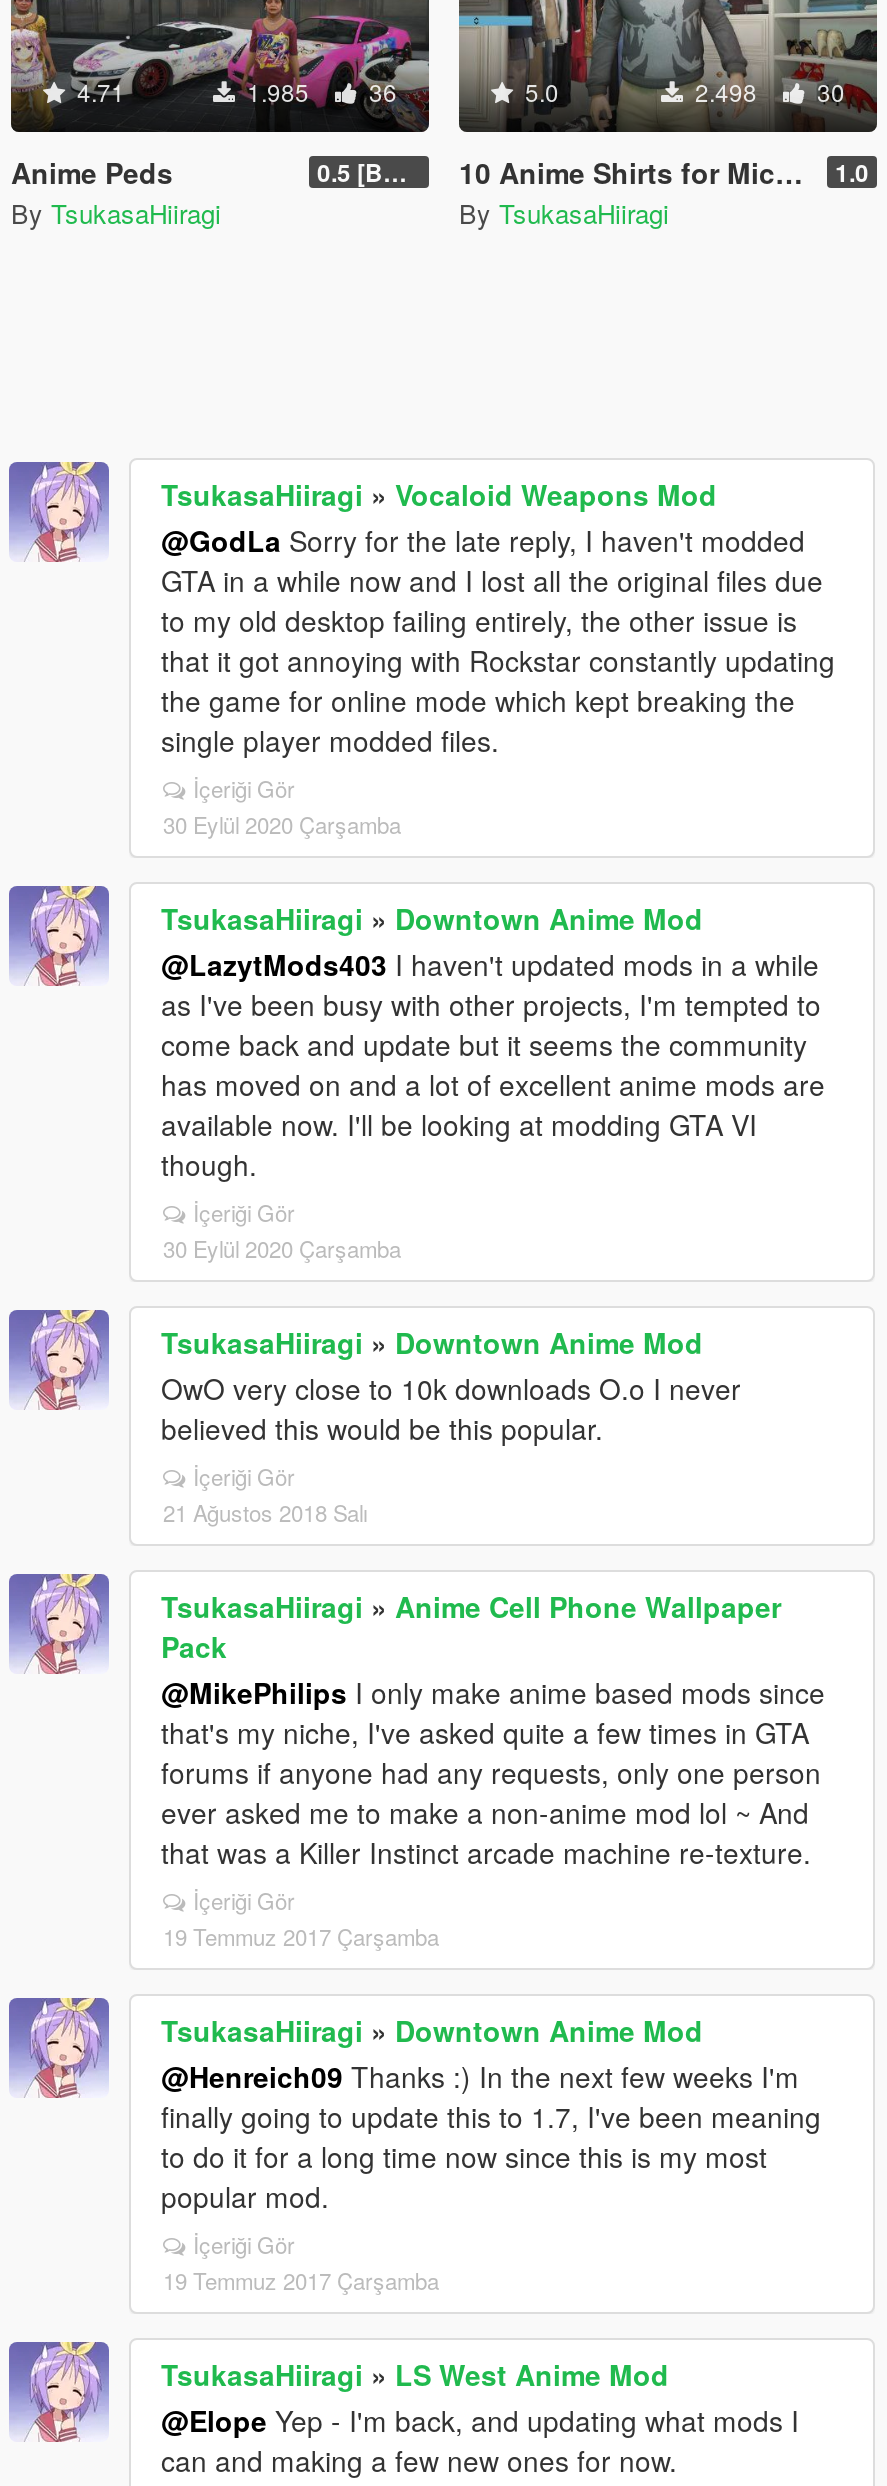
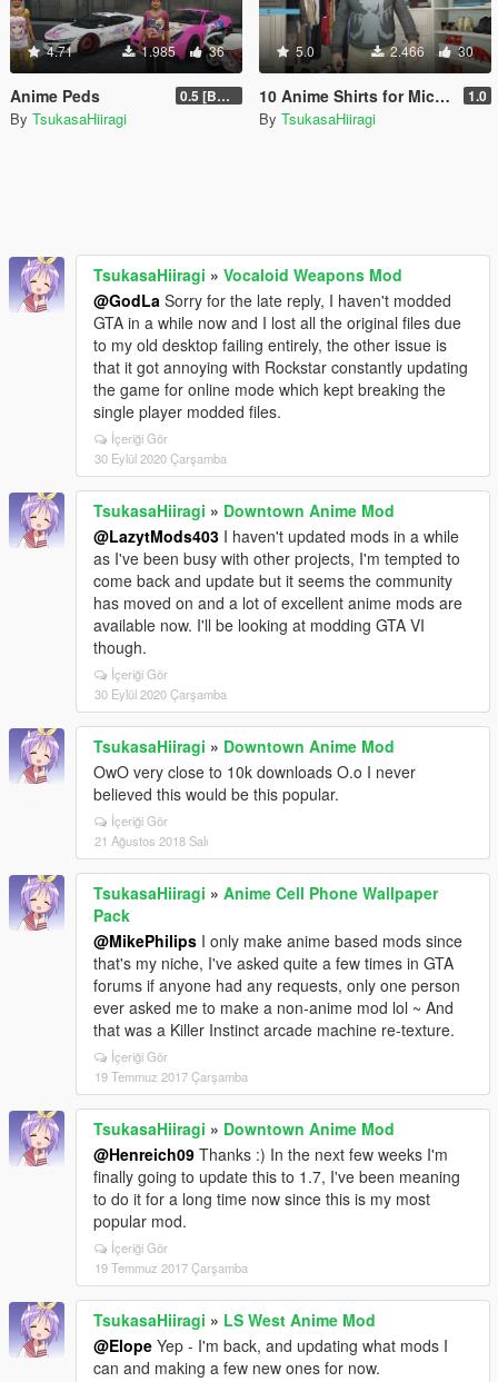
- 2.498 30
+ 2.466 30
